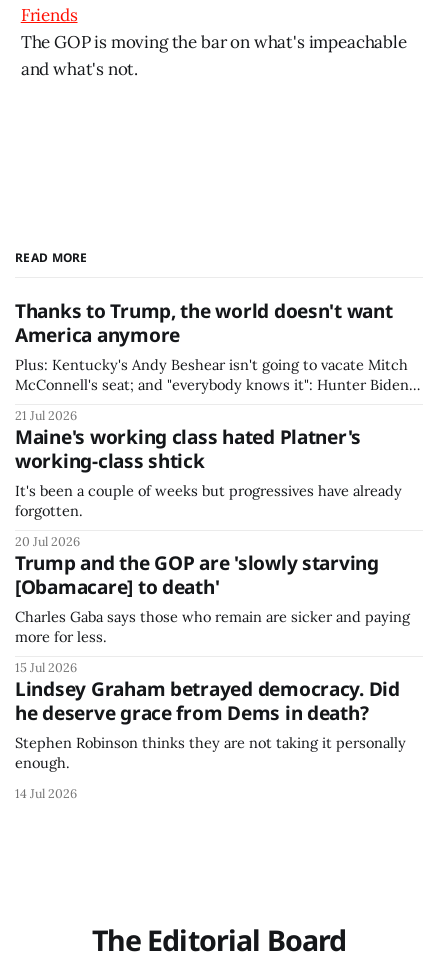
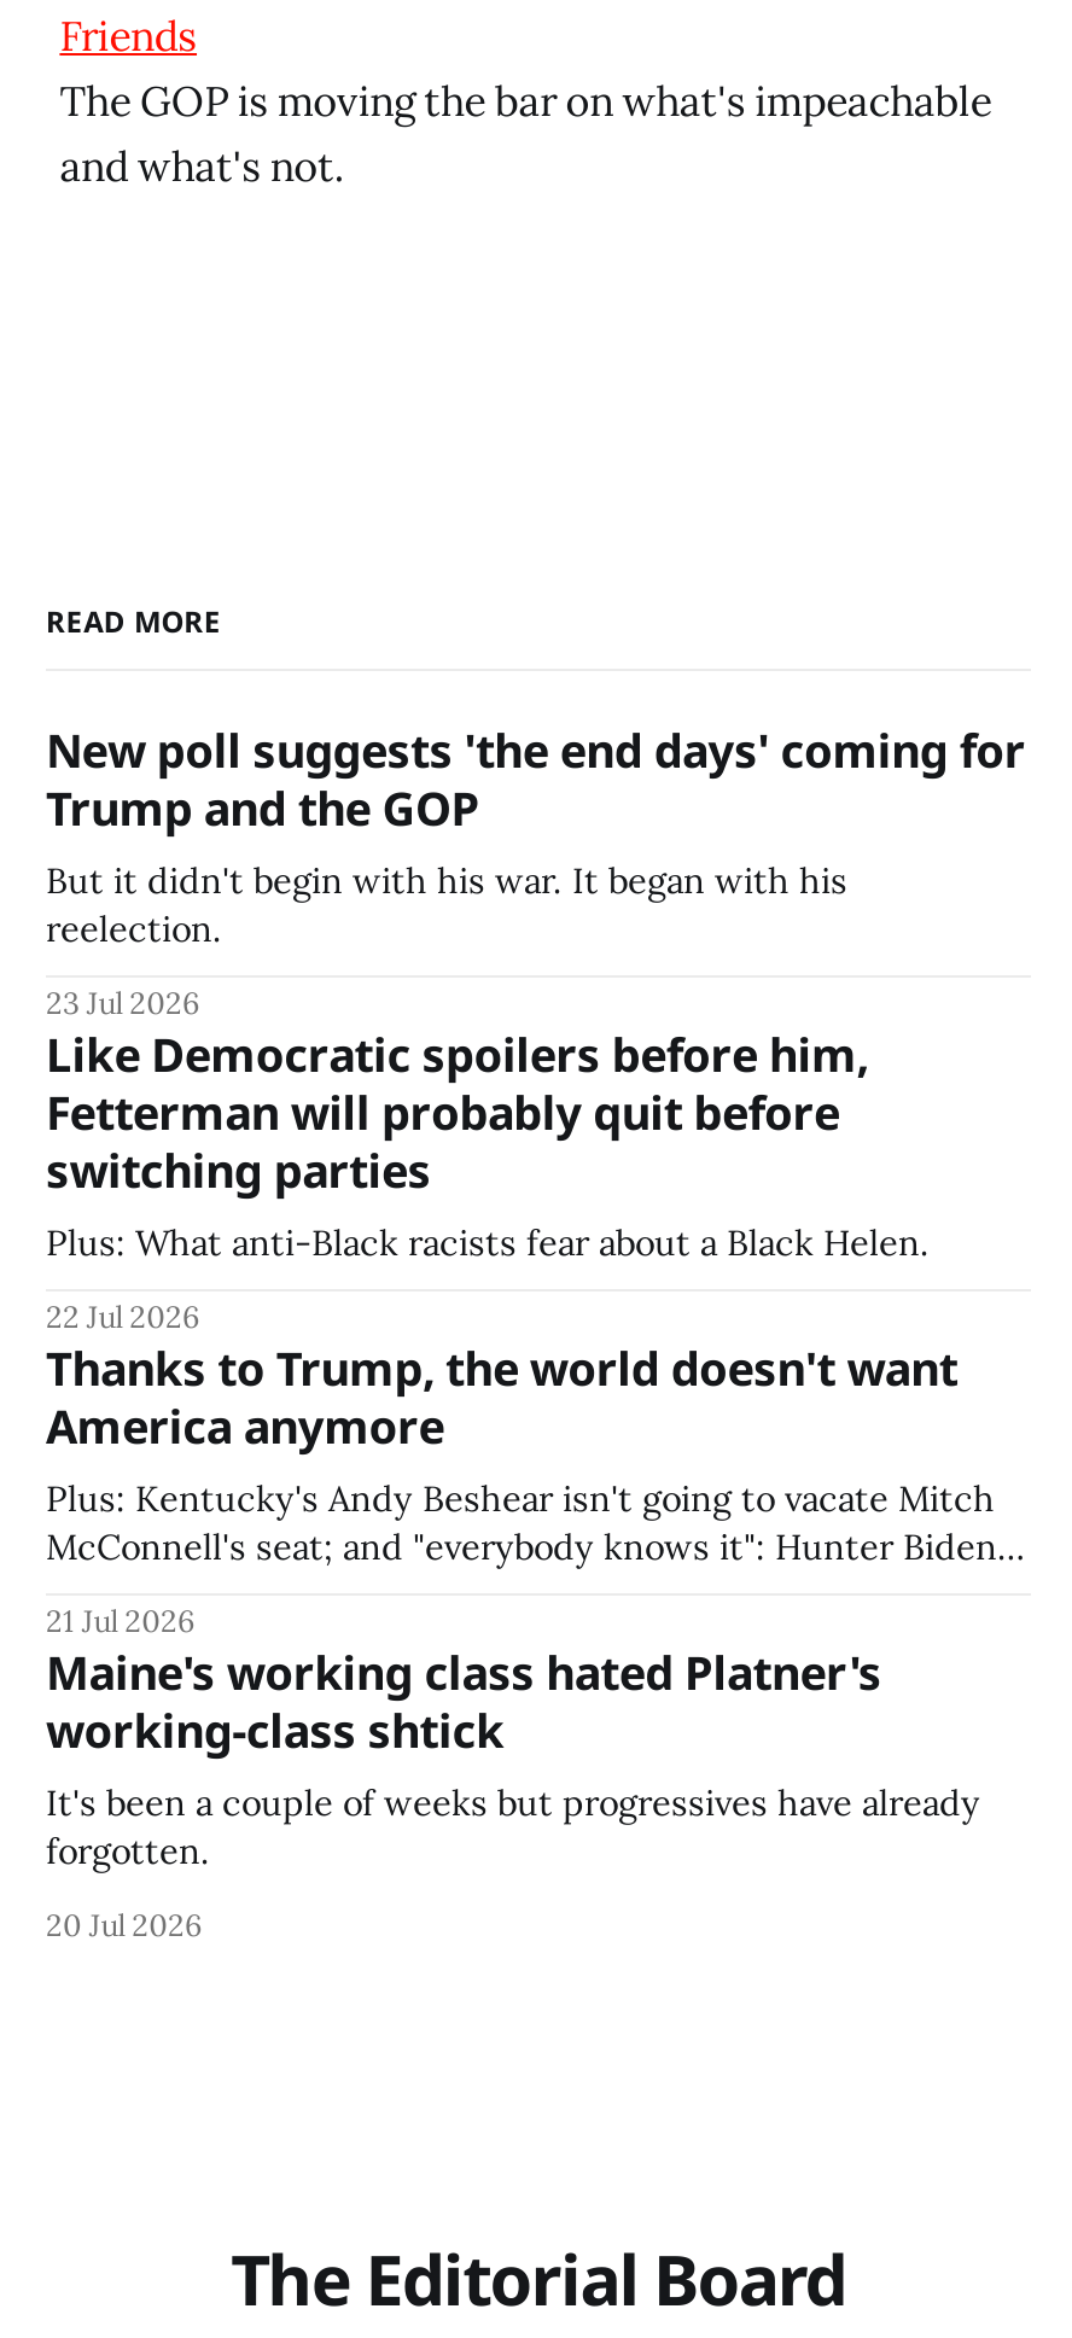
+ New poll suggests 'the end days' coming for
+ Trump and the GOP
+ But it didn't begin with his war. It began with his
+ reelection.
+ 23 Jul 2026
+ Like Democratic spoilers before him,
+ Fetterman will probably quit before
+ switching parties
+ Plus: What anti-Black racists fear about a Black Helen.
+ 22 Jul 2026

moved down: Thanks to Trump, the world doesn't want | America anymore | Plus: Kentucky's Andy Beshear isn't going to vacate Mitch | ... | forgotten. | 20 Jul 2026

- Trump and the GOP are 'slowly starving
- [Obamacare] to death'
- Charles Gaba says those who remain are sicker and paying
- more for less.
- 15 Jul 2026
- Lindsey Graham betrayed democracy. Did
- he deserve grace from Dems in death?
- Stephen Robinson thinks they are not taking it personally
- enough.
- 14 Jul 2026
